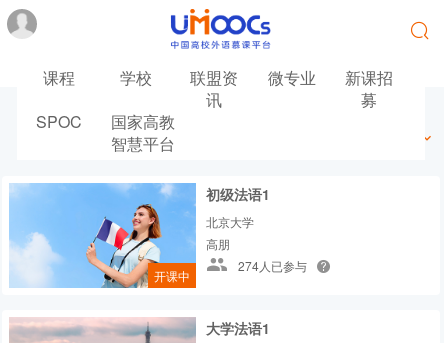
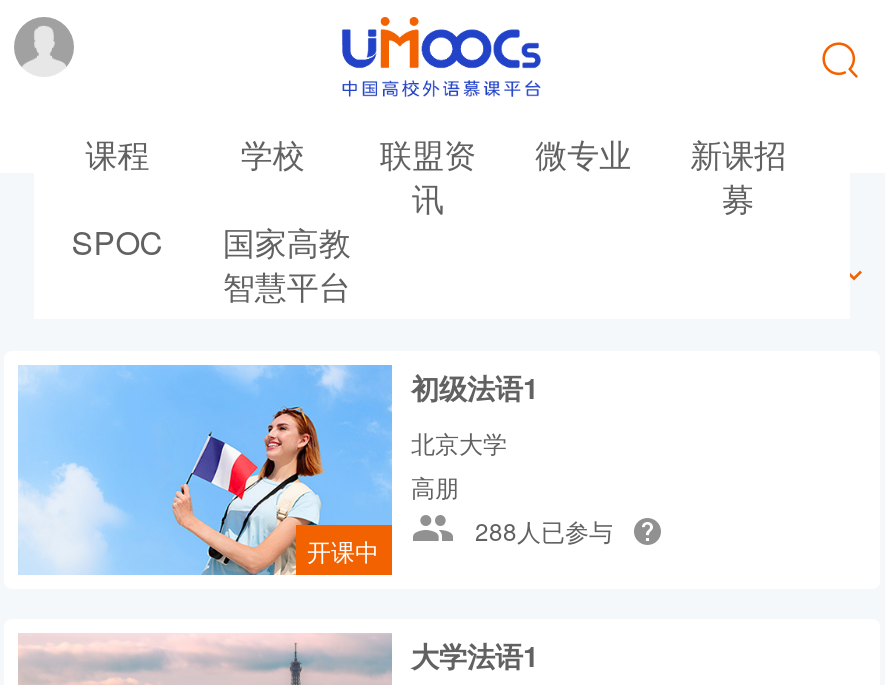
- 274人已参与
+ 288人已参与
